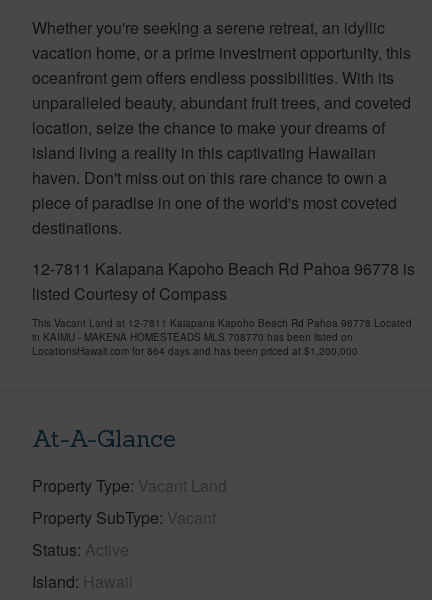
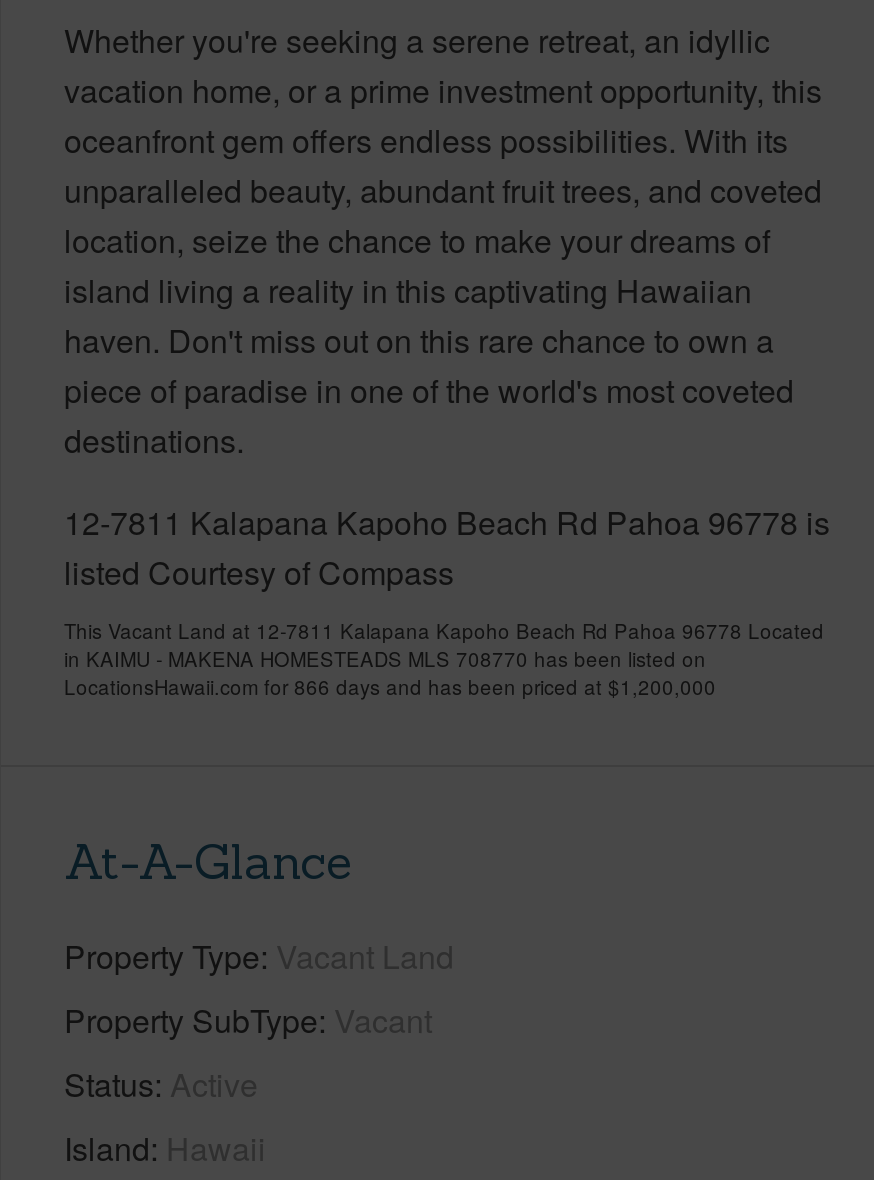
- LocationsHawaii.com for 864 days and has been priced at $1,200,000
+ LocationsHawaii.com for 866 days and has been priced at $1,200,000
